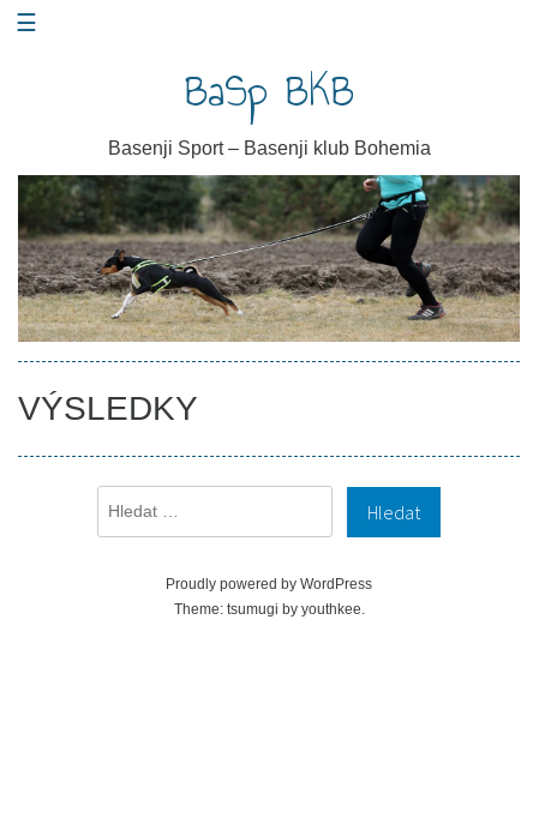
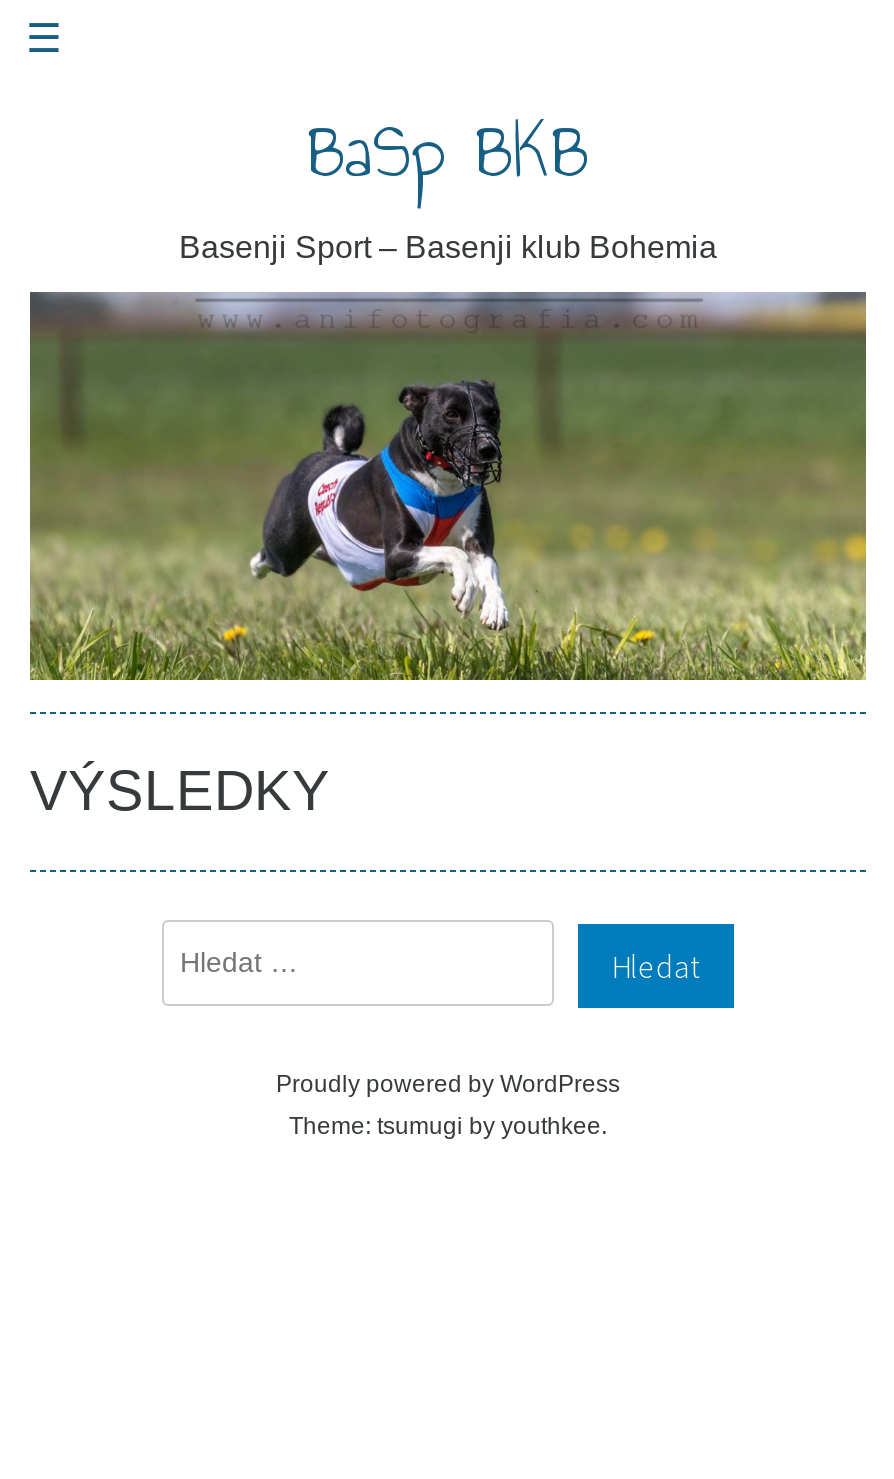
- [image]
+ [image]
